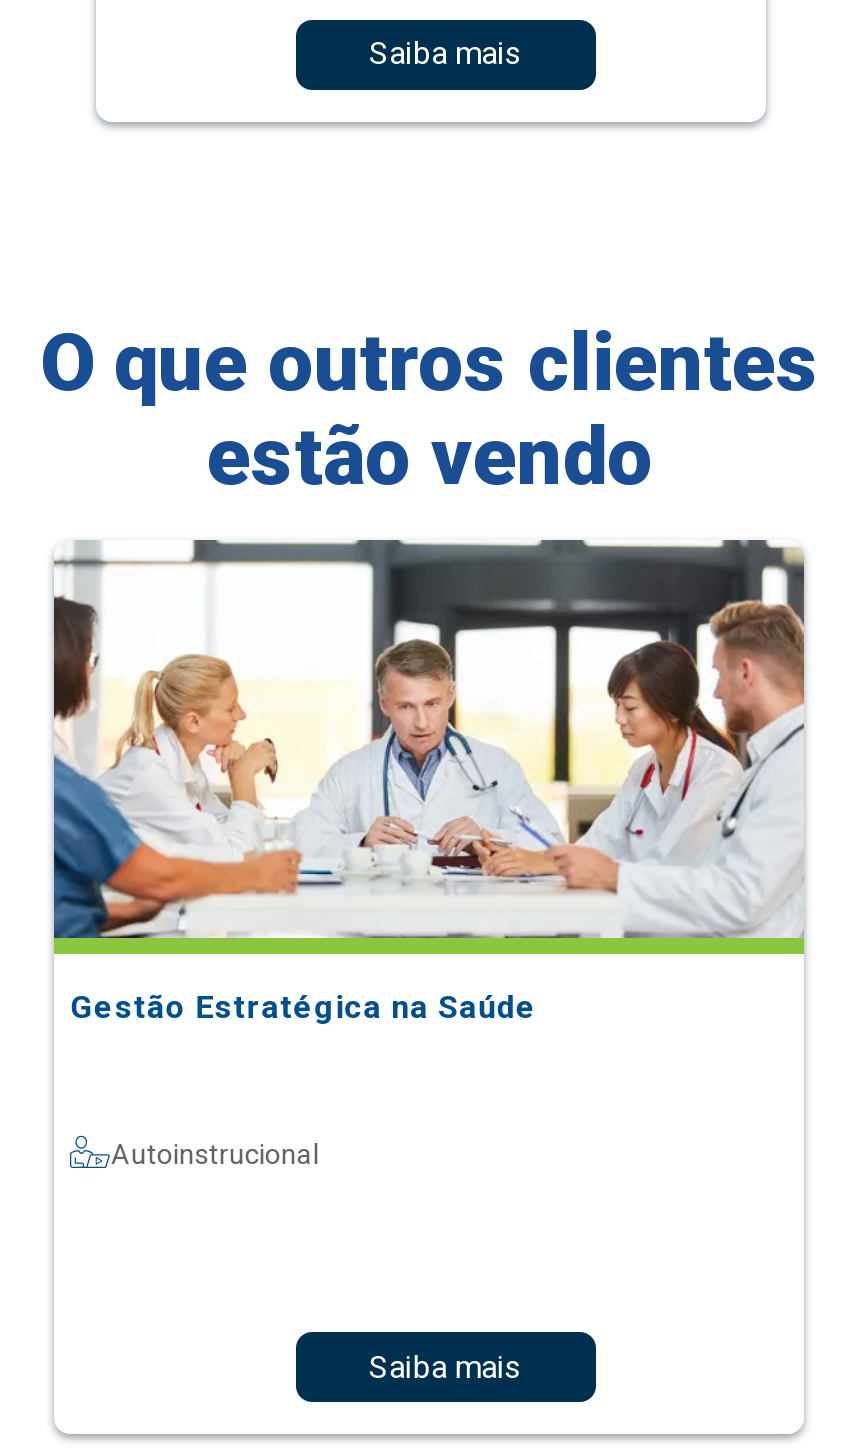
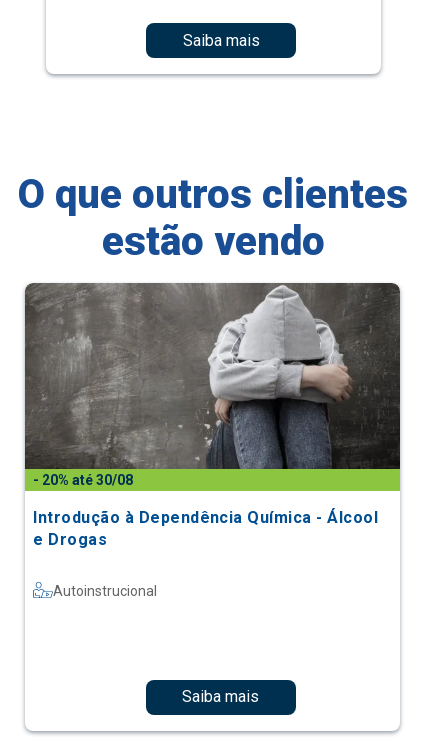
- [image]
- Gestão Estratégica na Saúde
+ [image]
+ - 20% até 30/08
+ Introdução à Dependência Química - Álcool
+ e Drogas
